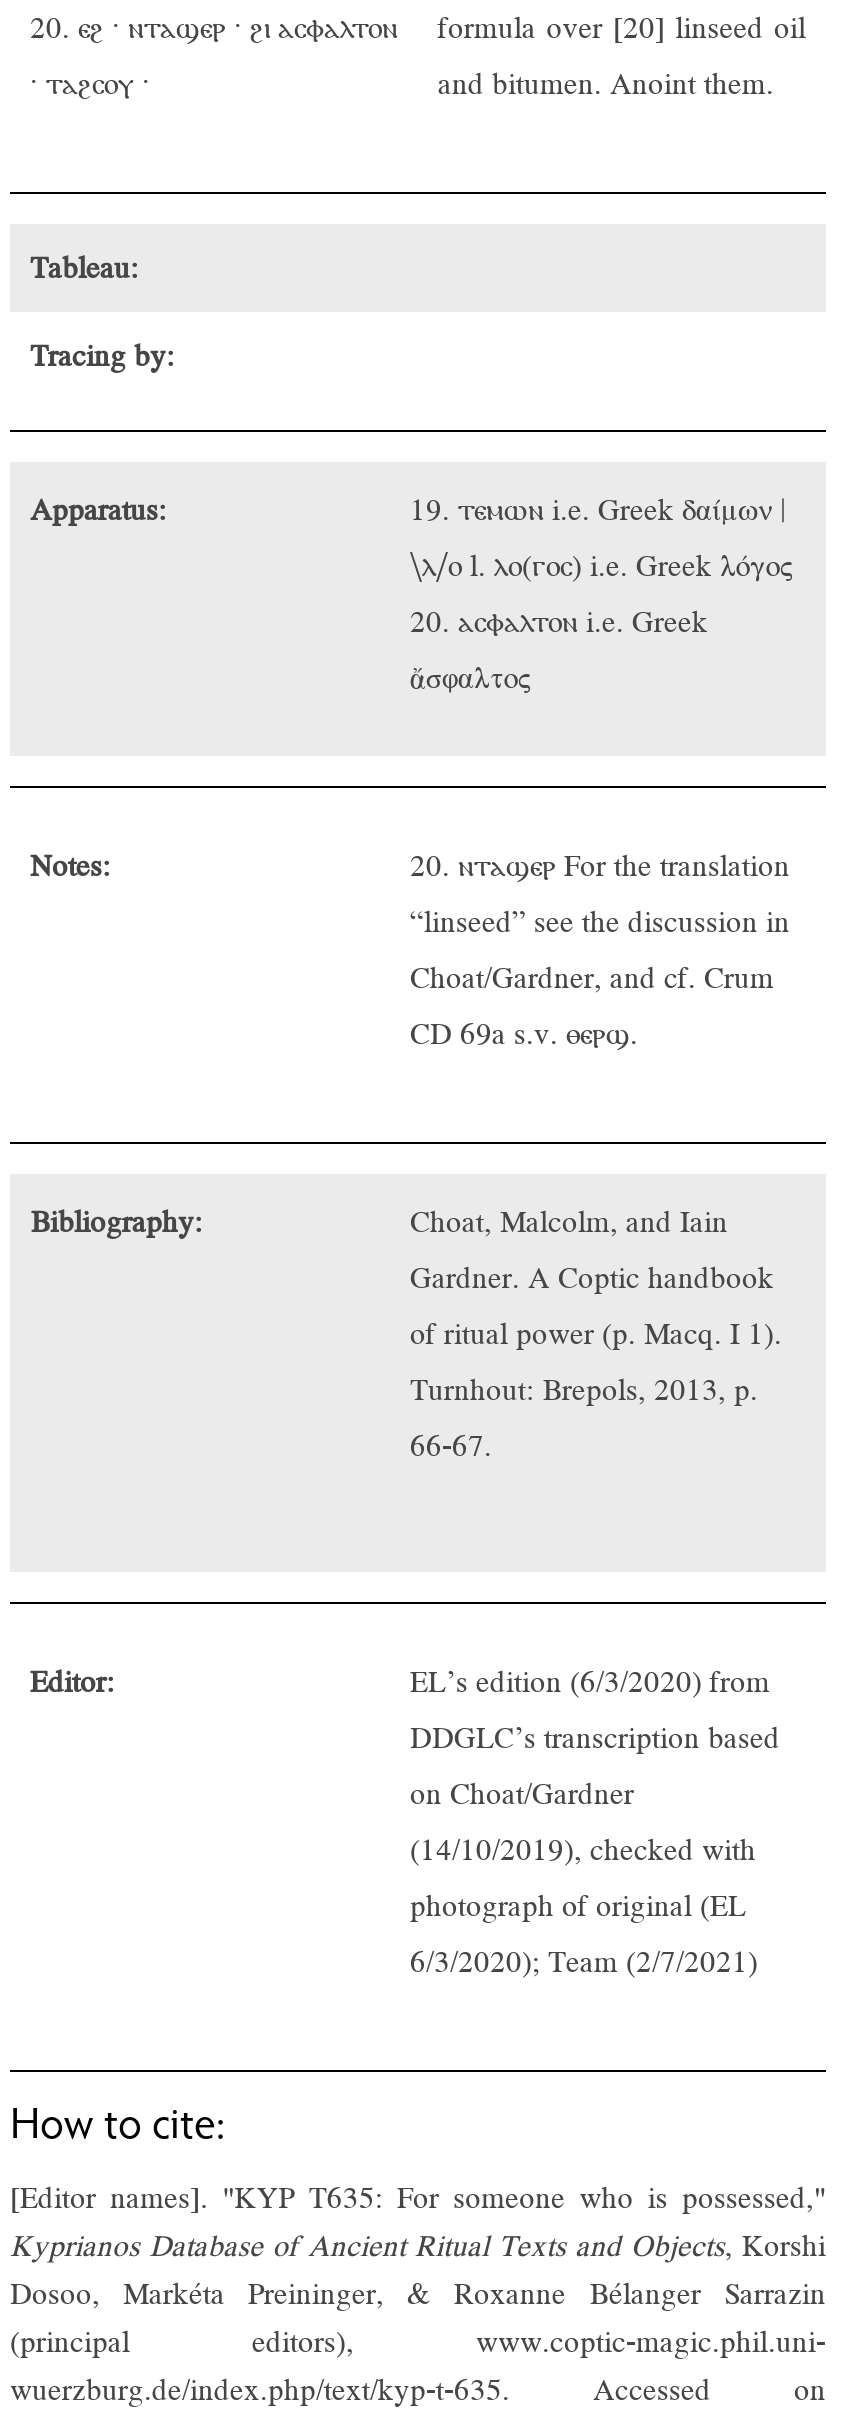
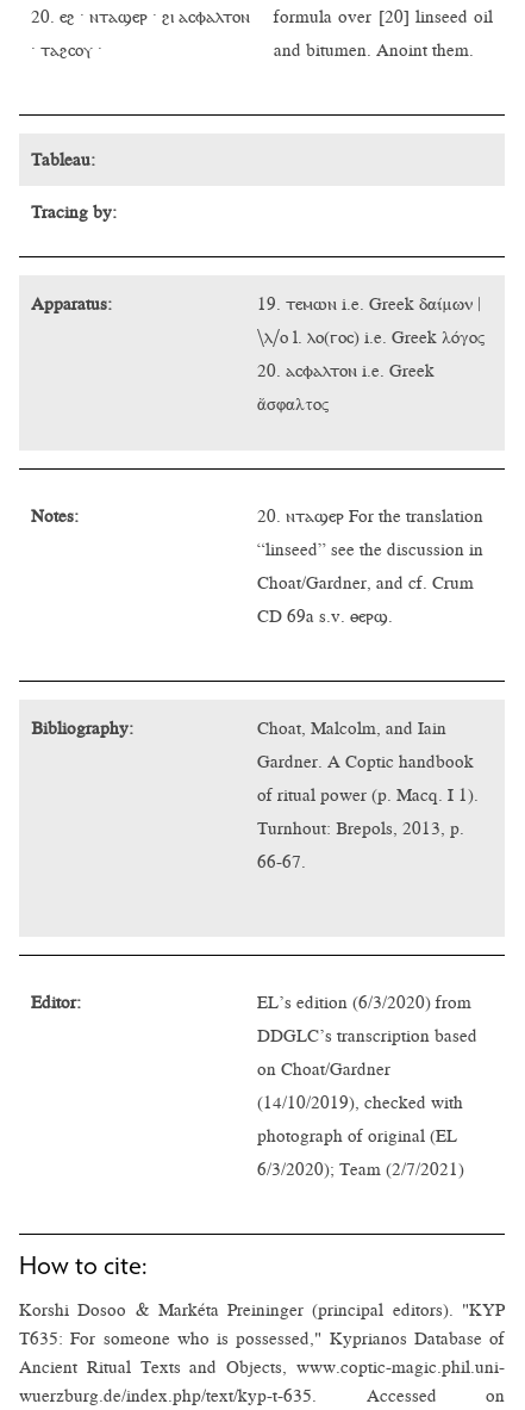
- [Editor names]. "KYP T635: For someone who is possessed,"
- Kyprianos Database of Ancient Ritual Texts and Objects, Korshi
- Dosoo, Markéta Preininger, & Roxanne Bélanger Sarrazin
- (principal editors), www.coptic-magic.phil.uni-
+ Korshi Dosoo & Markéta Preininger (principal editors). "KYP
+ T635: For someone who is possessed," Kyprianos Database of
+ Ancient Ritual Texts and Objects, www.coptic-magic.phil.uni-
